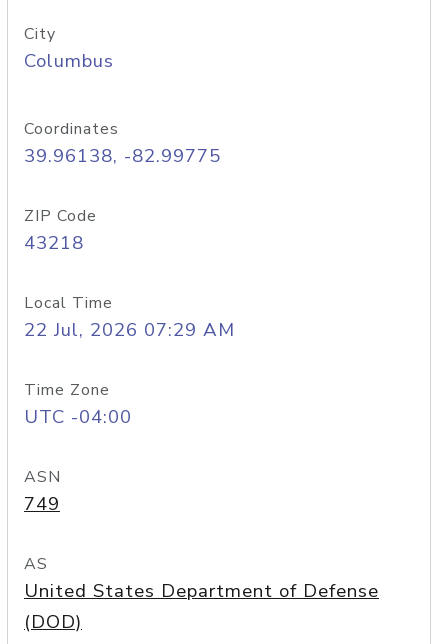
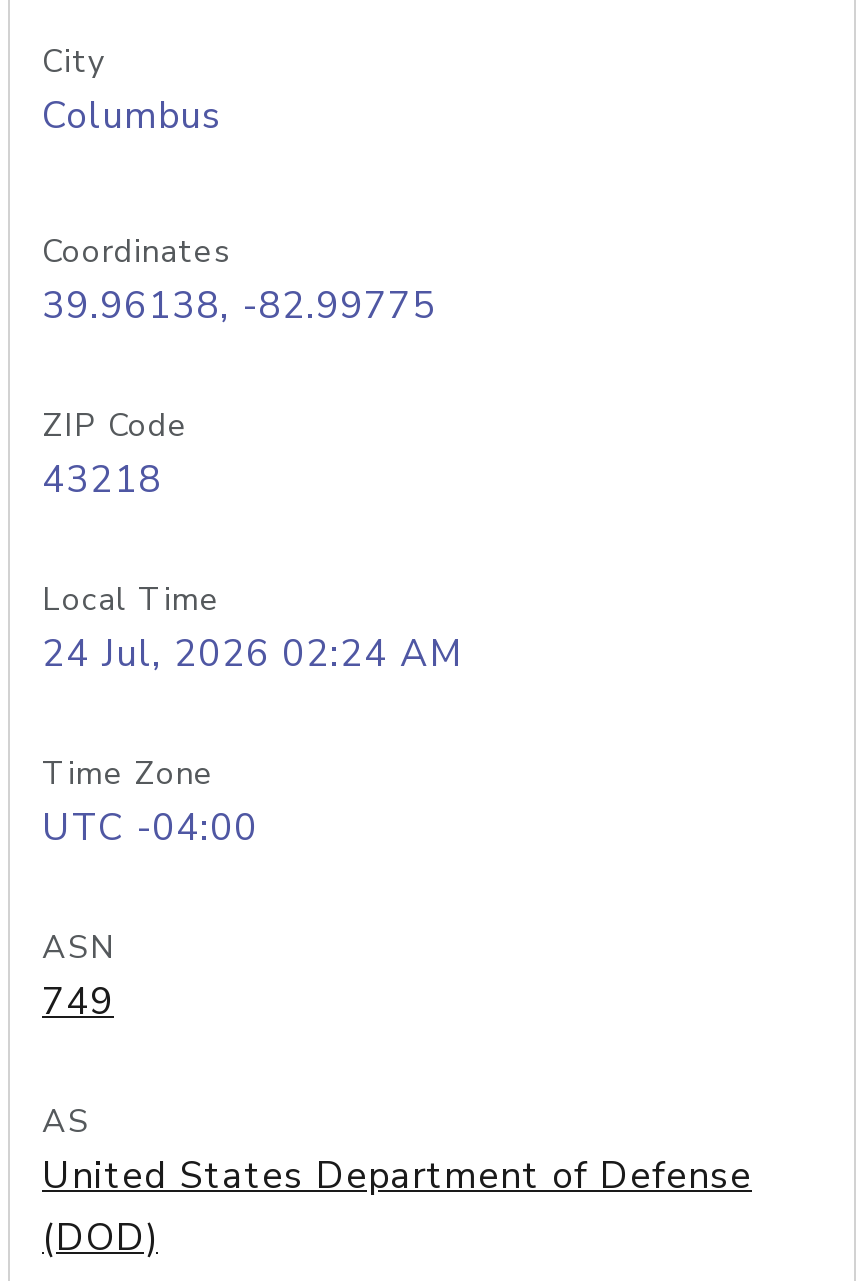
- 22 Jul, 2026 07:29 AM
+ 24 Jul, 2026 02:24 AM
